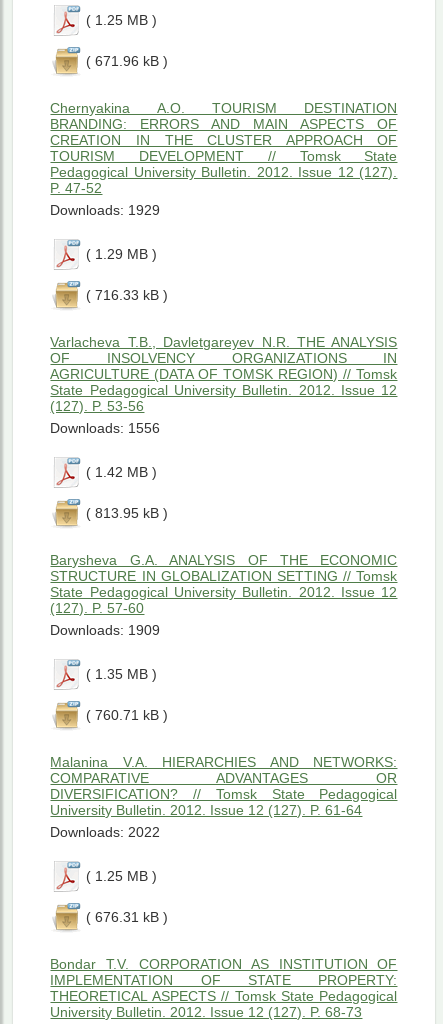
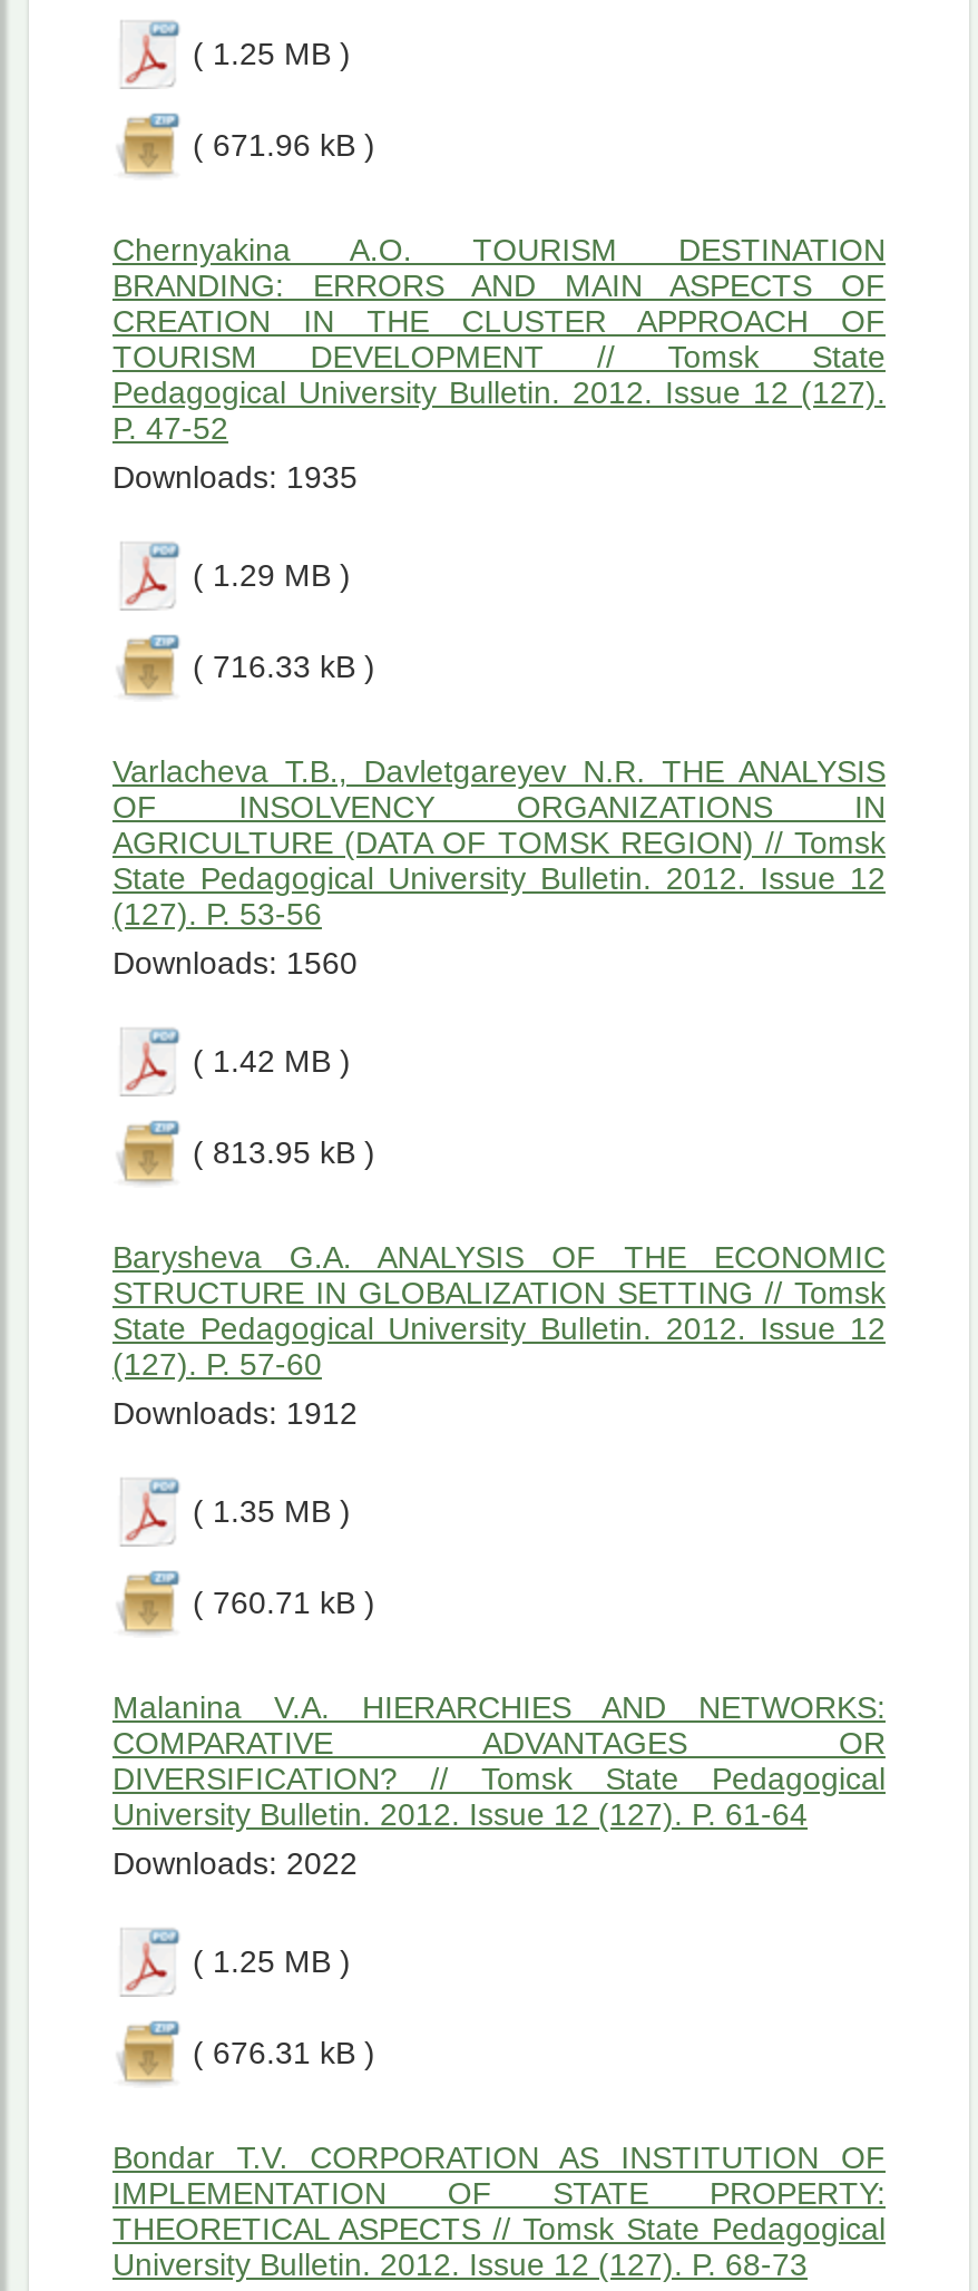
- Downloads: 1929
+ Downloads: 1935

- Downloads: 1556
+ Downloads: 1560

- Downloads: 1909
+ Downloads: 1912
